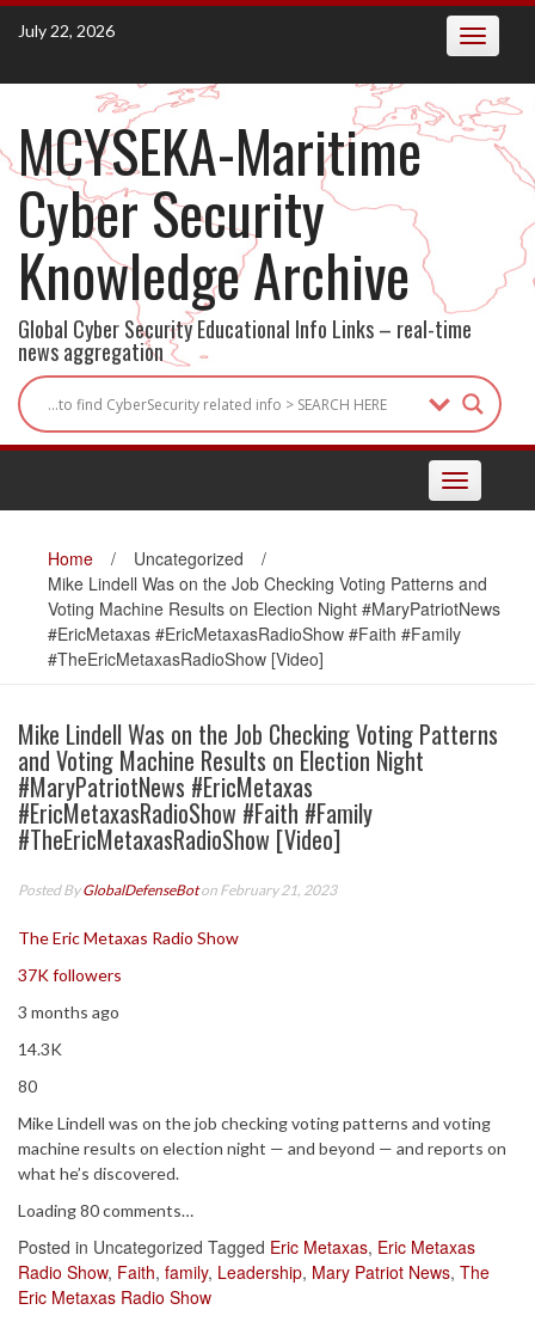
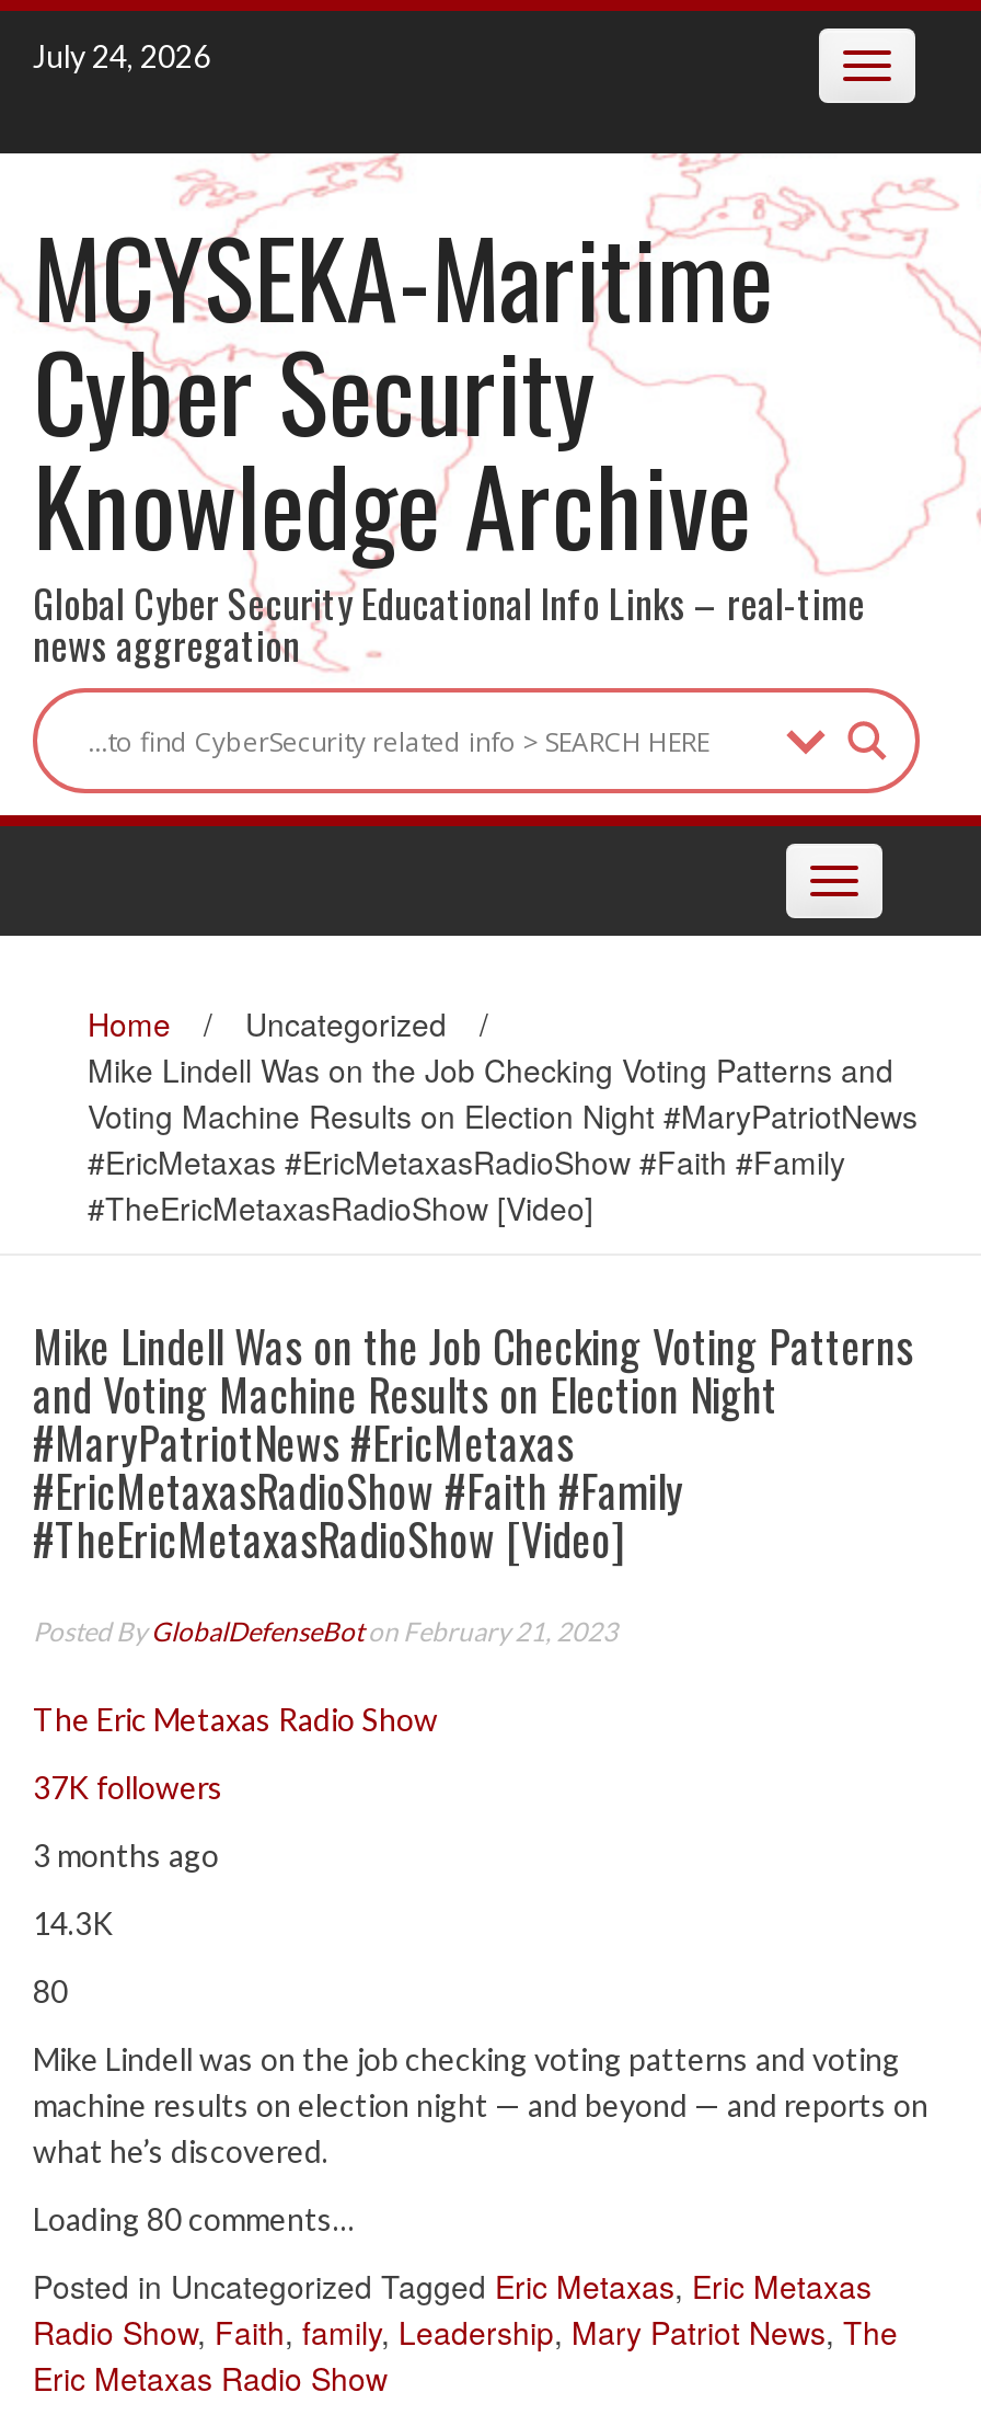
- July 22, 2026
+ July 24, 2026
